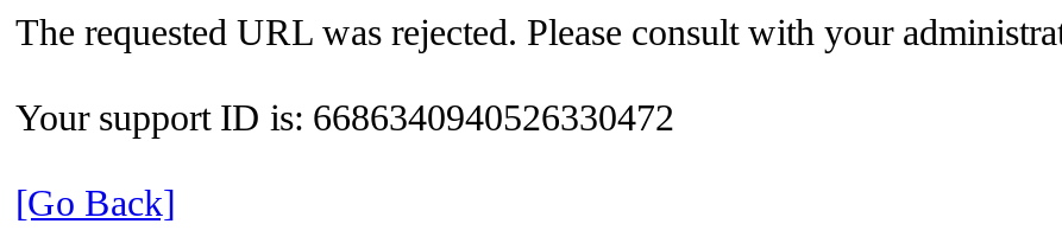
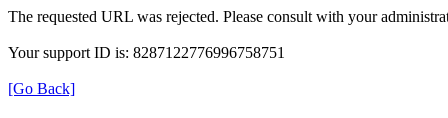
- Your support ID is: 6686340940526330472
+ Your support ID is: 8287122776996758751
